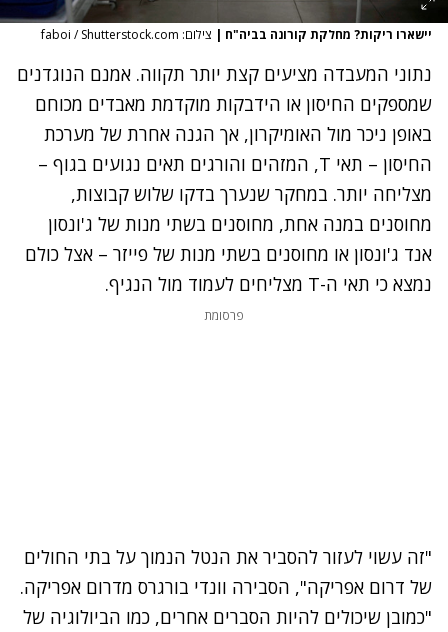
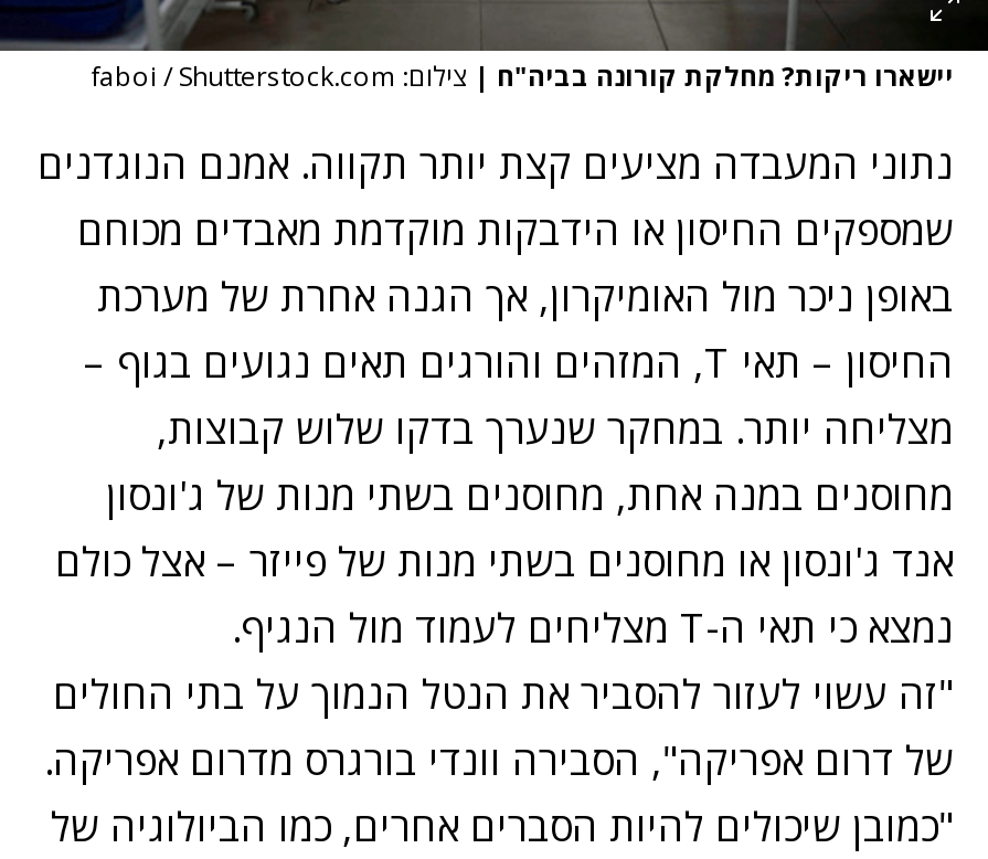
- פרסומת
